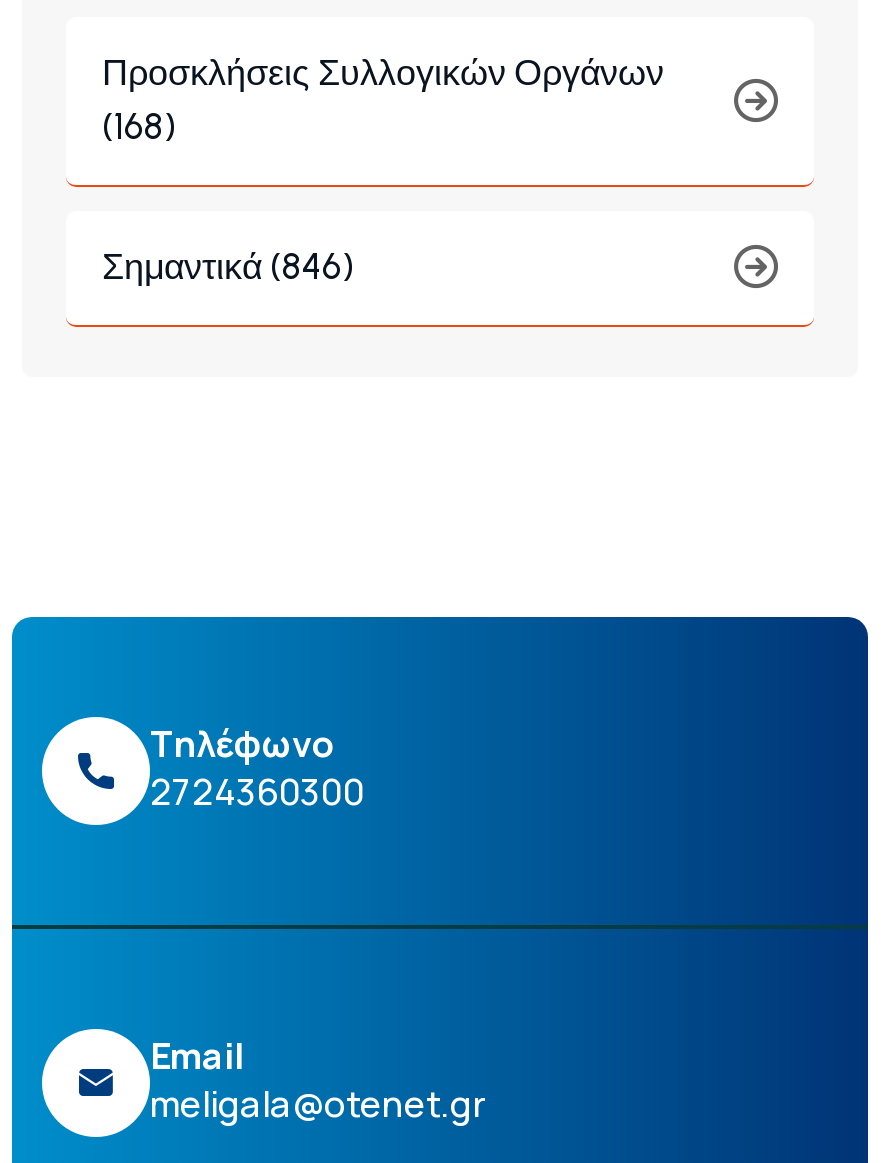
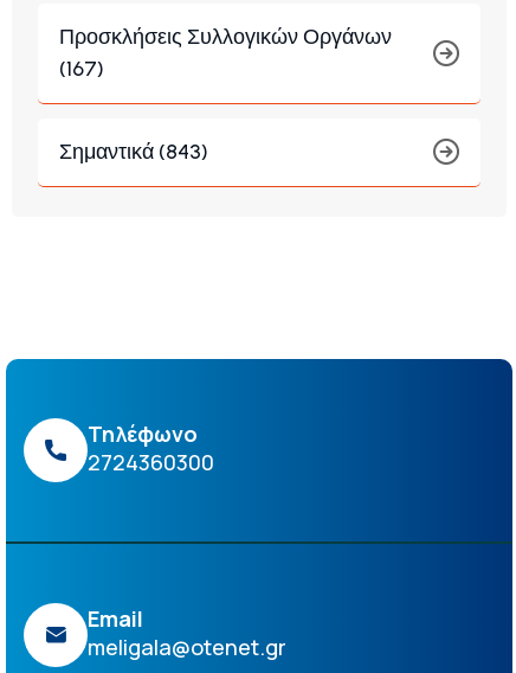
- (168)
+ (167)

- Σημαντικά (846)
+ Σημαντικά (843)
